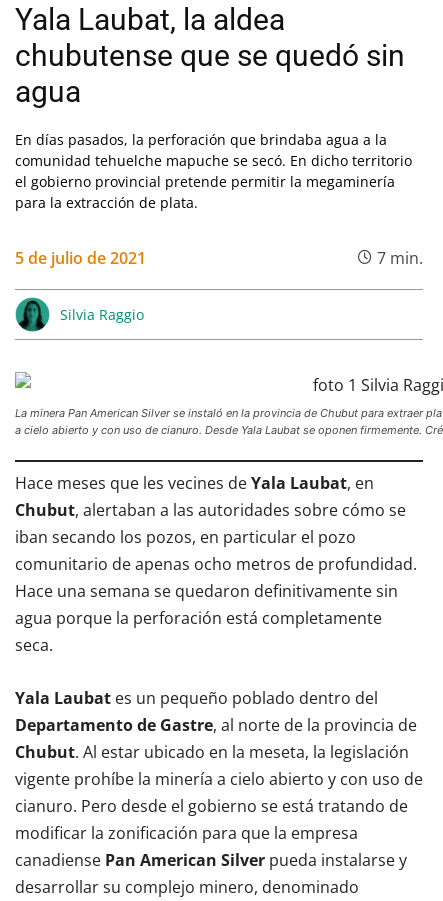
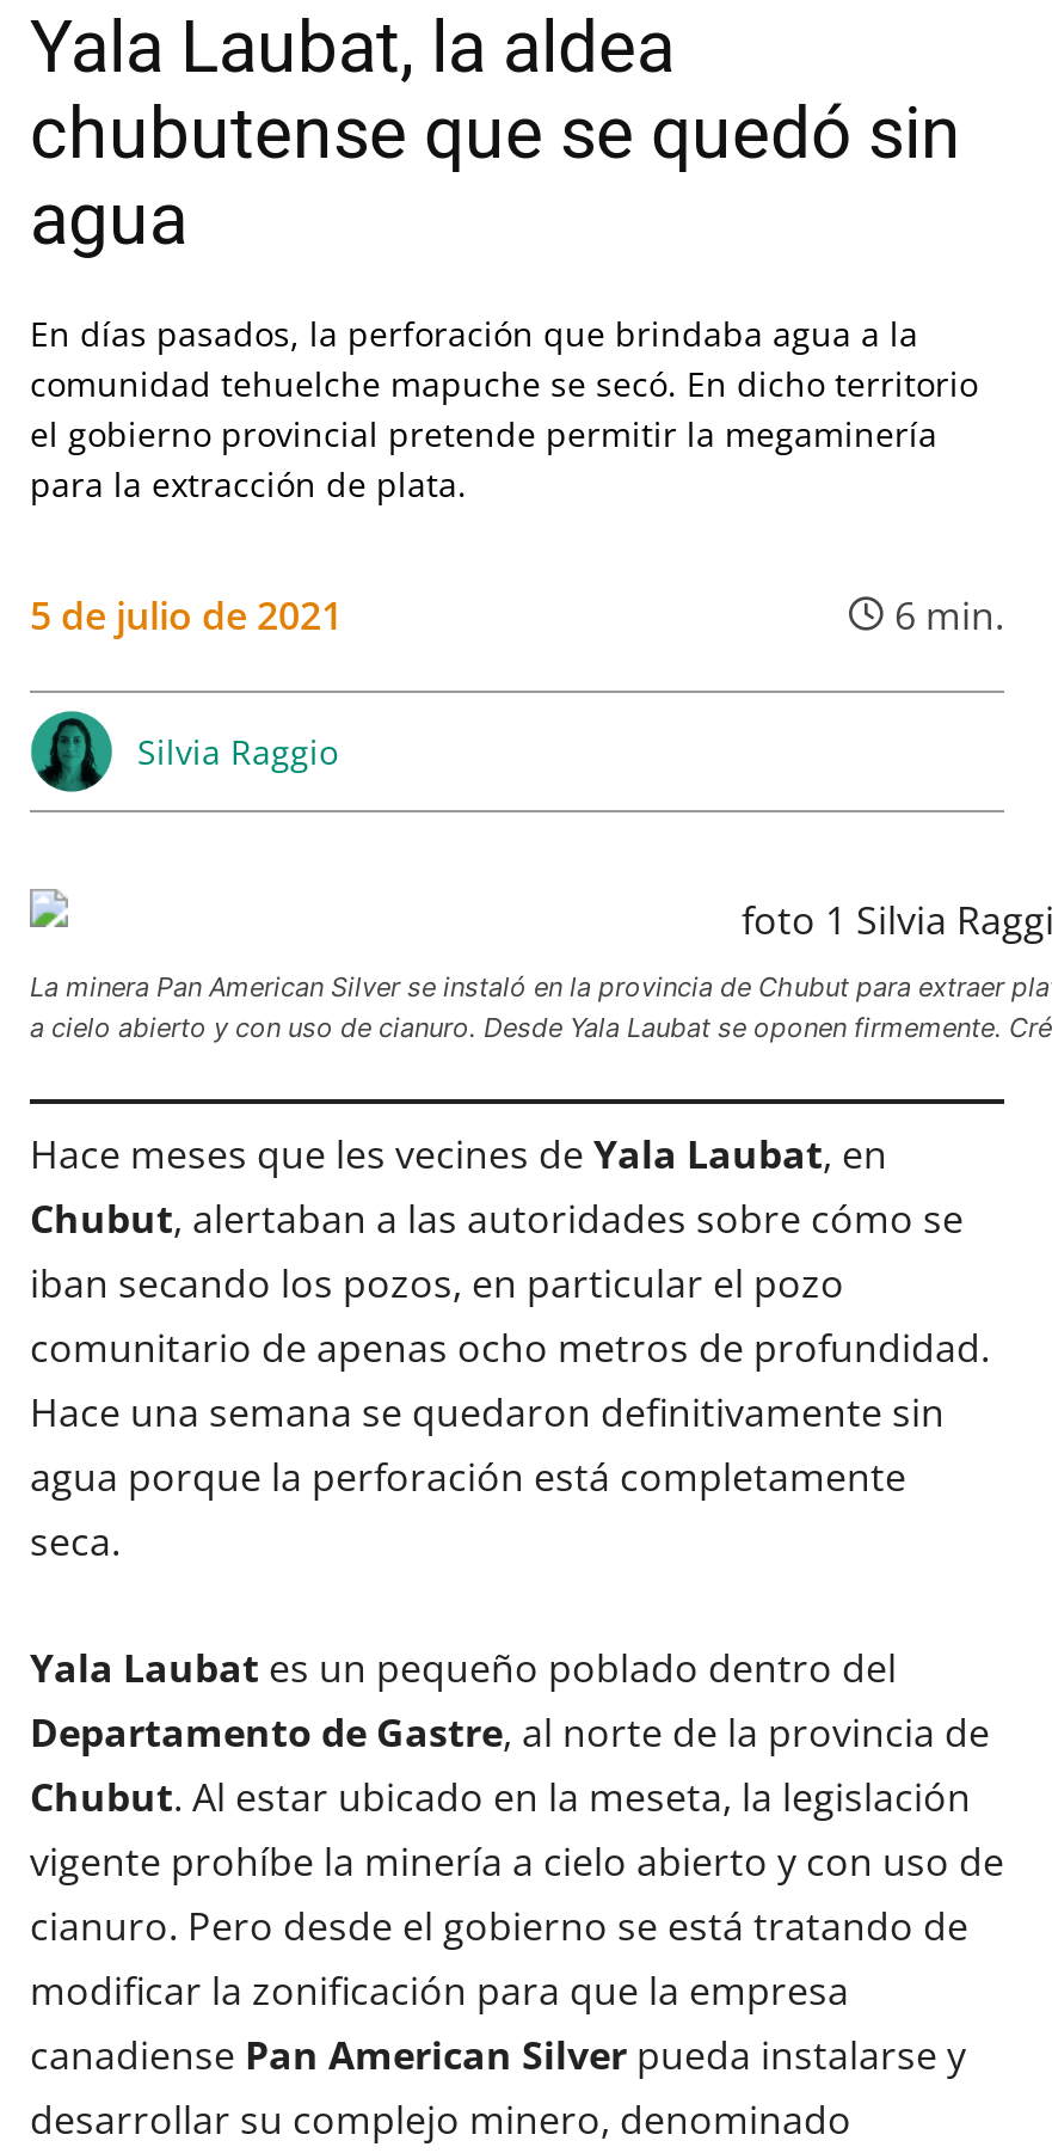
- 7 min.
+ 6 min.
